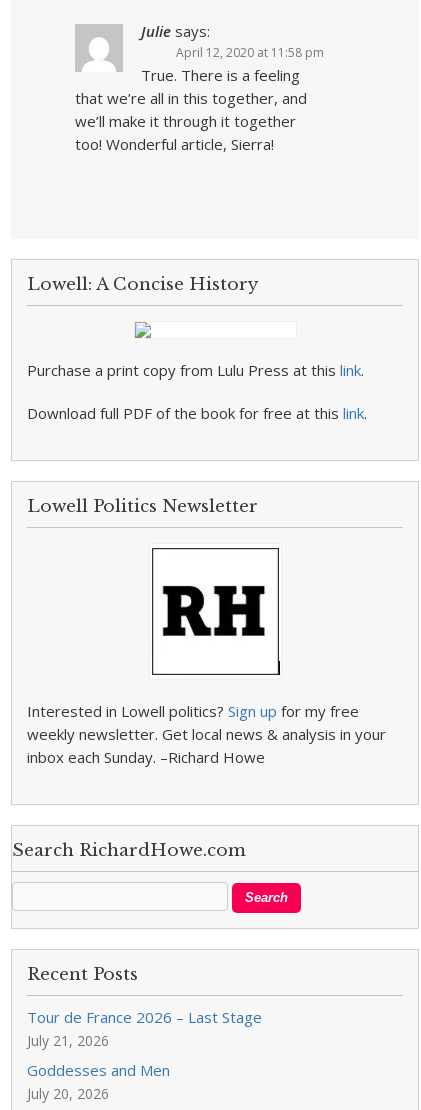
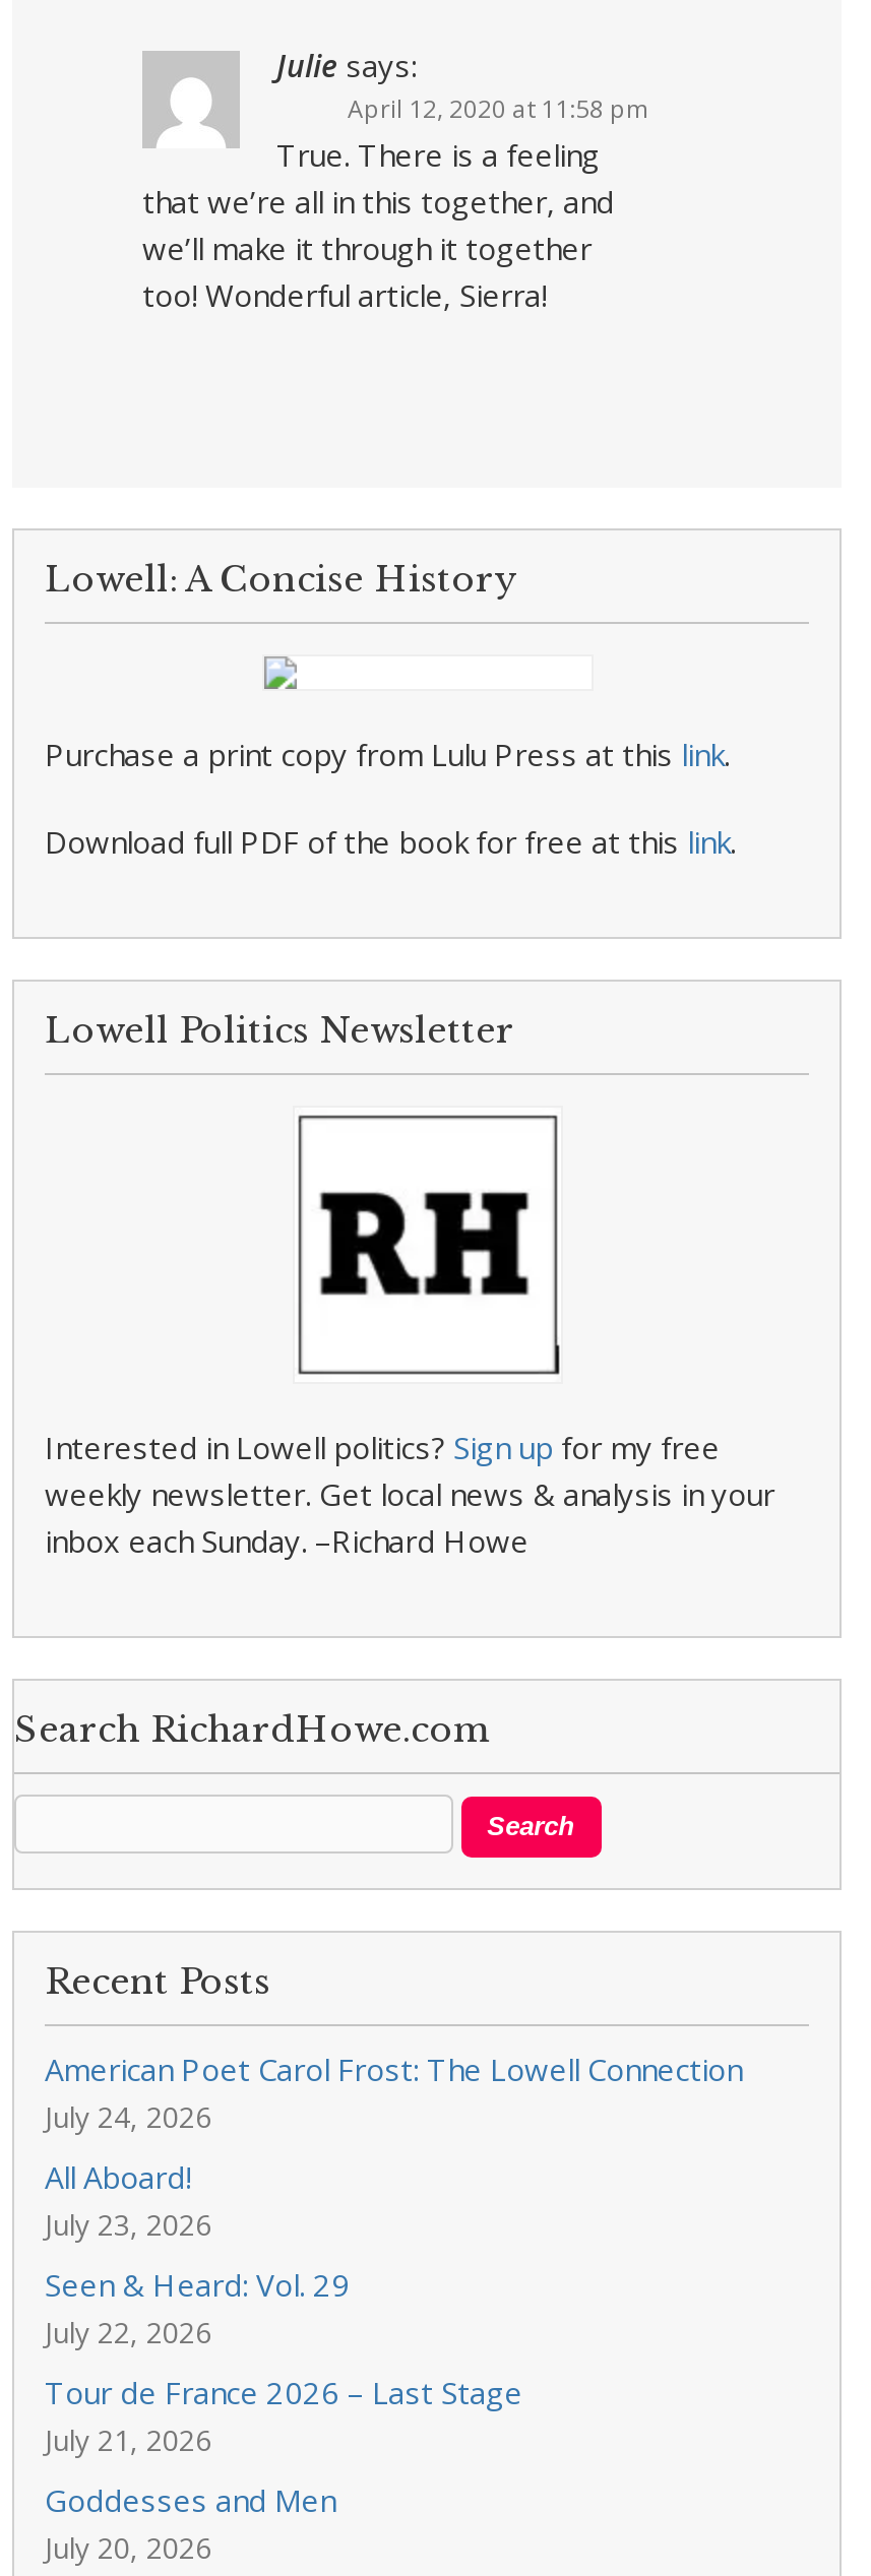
+ American Poet Carol Frost: The Lowell Connection
+ July 24, 2026
+ All Aboard!
+ July 23, 2026
+ Seen & Heard: Vol. 29
+ July 22, 2026
